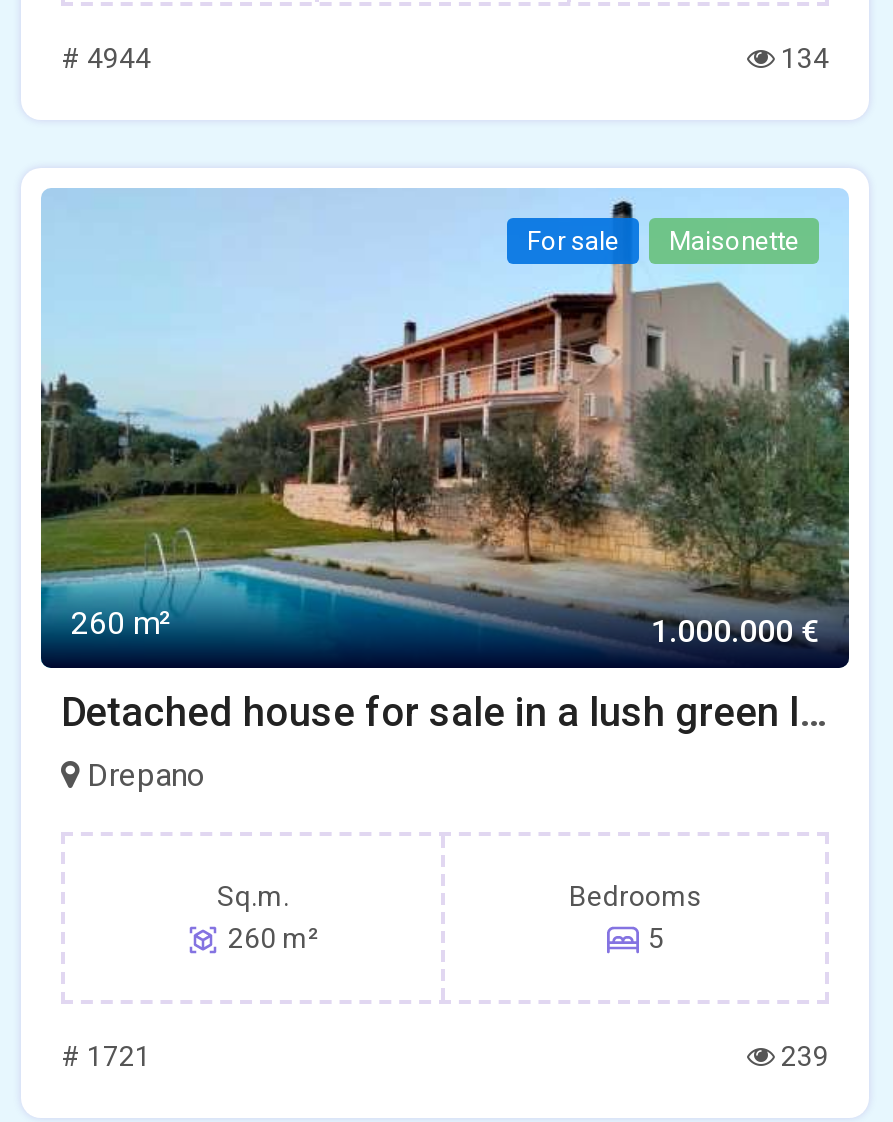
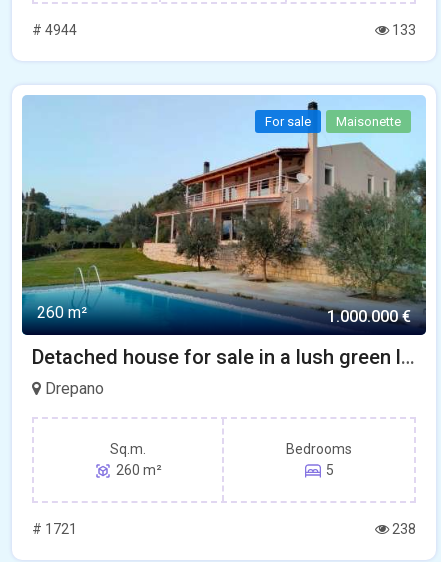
- 134
+ 133

- 239
+ 238
